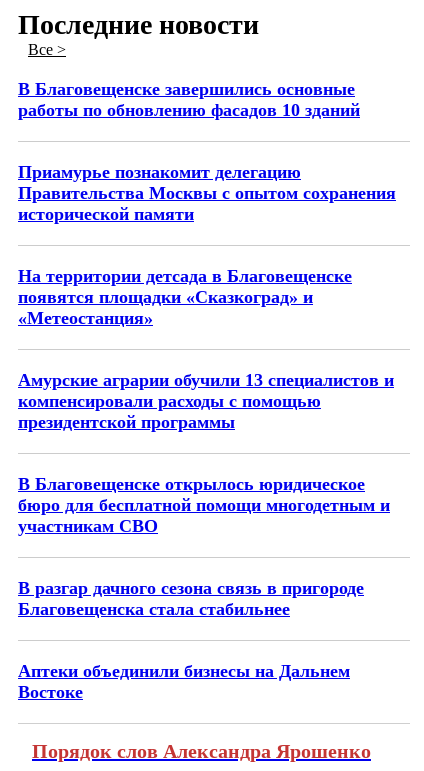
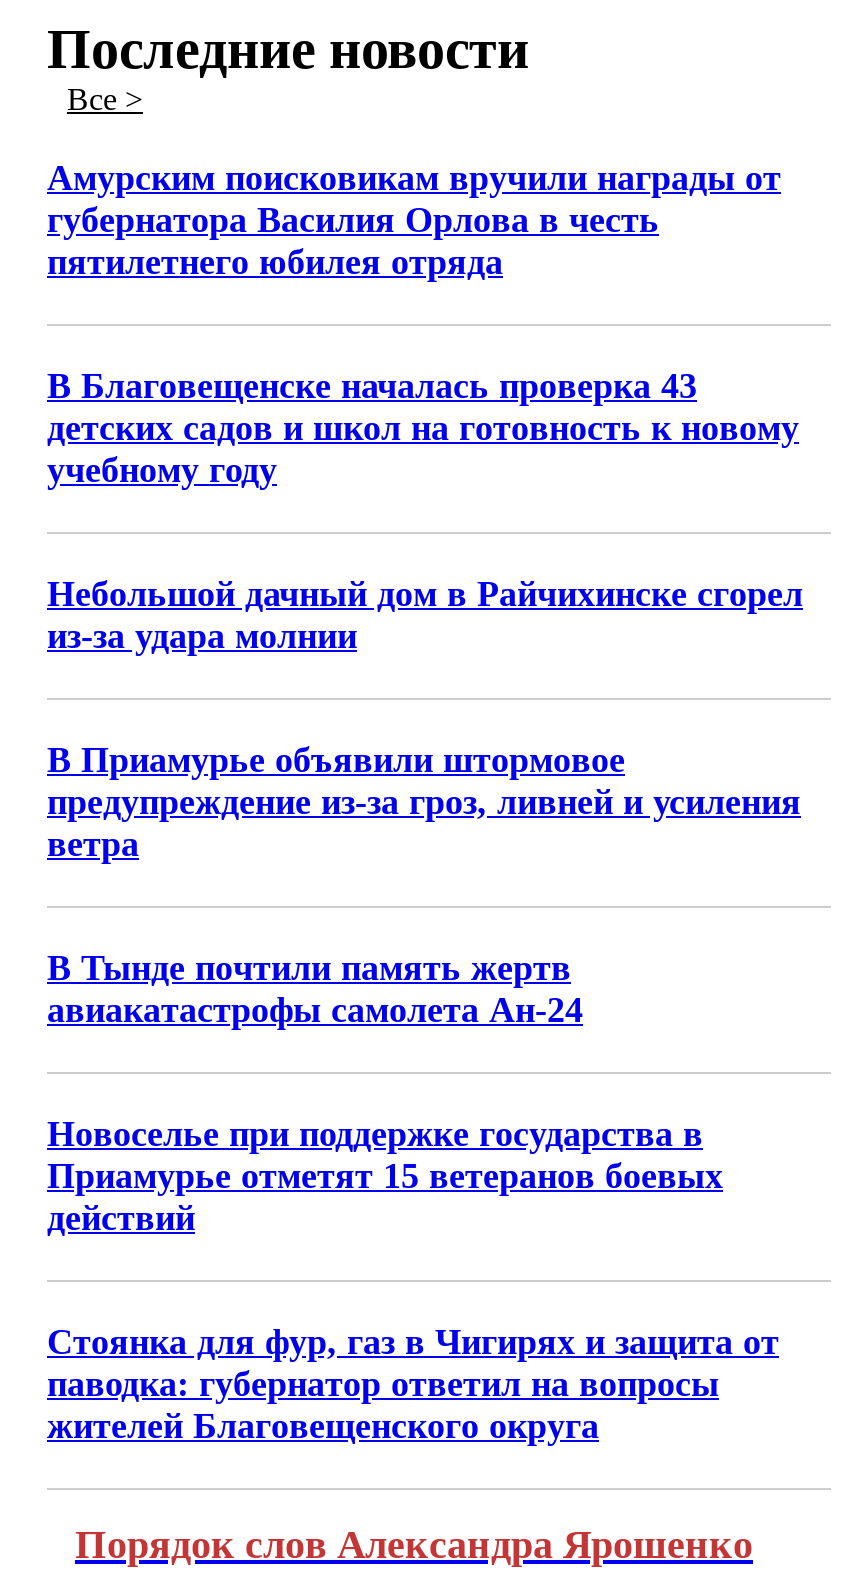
- В Благовещенске завершились основные
- работы по обновлению фасадов 10 зданий
+ Амурским поисковикам вручили награды от
+ губернатора Василия Орлова в честь
+ пятилетнего юбилея отряда

- Приамурье познакомит делегацию
- Правительства Москвы с опытом сохранения
- исторической памяти
+ В Благовещенске началась проверка 43
+ детских садов и школ на готовность к новому
+ учебному году

- На территории детсада в Благовещенске
- появятся площадки «Сказкоград» и
- «Метеостанция»
+ Небольшой дачный дом в Райчихинске сгорел
+ из-за удара молнии

- Амурские аграрии обучили 13 специалистов и
- компенсировали расходы с помощью
- президентской программы
+ В Приамурье объявили штормовое
+ предупреждение из-за гроз, ливней и усиления
+ ветра

- В Благовещенске открылось юридическое
- бюро для бесплатной помощи многодетным и
- участникам СВО
+ В Тынде почтили память жертв
+ авиакатастрофы самолета Ан-24

- В разгар дачного сезона связь в пригороде
- Благовещенска стала стабильнее
+ Новоселье при поддержке государства в
+ Приамурье отметят 15 ветеранов боевых
+ действий

- Аптеки объединили бизнесы на Дальнем
- Востоке
+ Стоянка для фур, газ в Чигирях и защита от
+ паводка: губернатор ответил на вопросы
+ жителей Благовещенского округа
